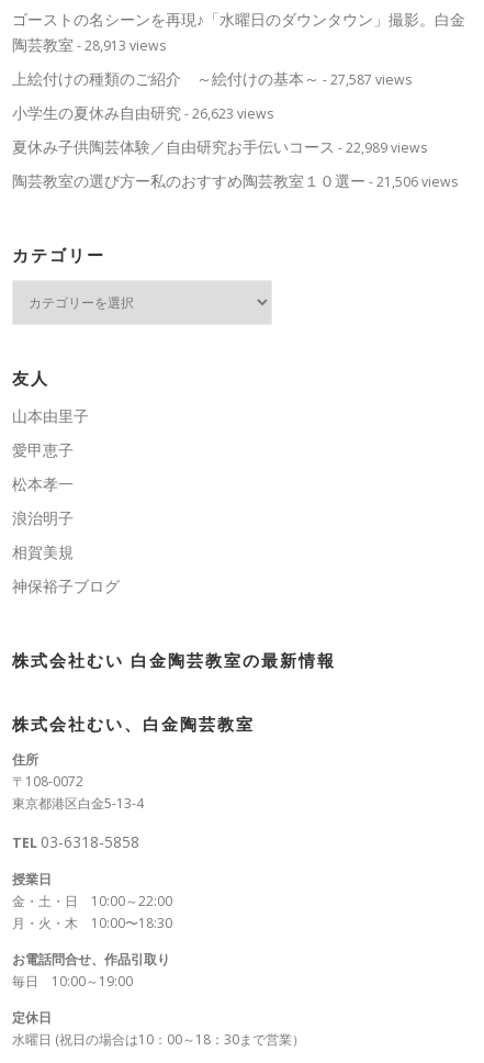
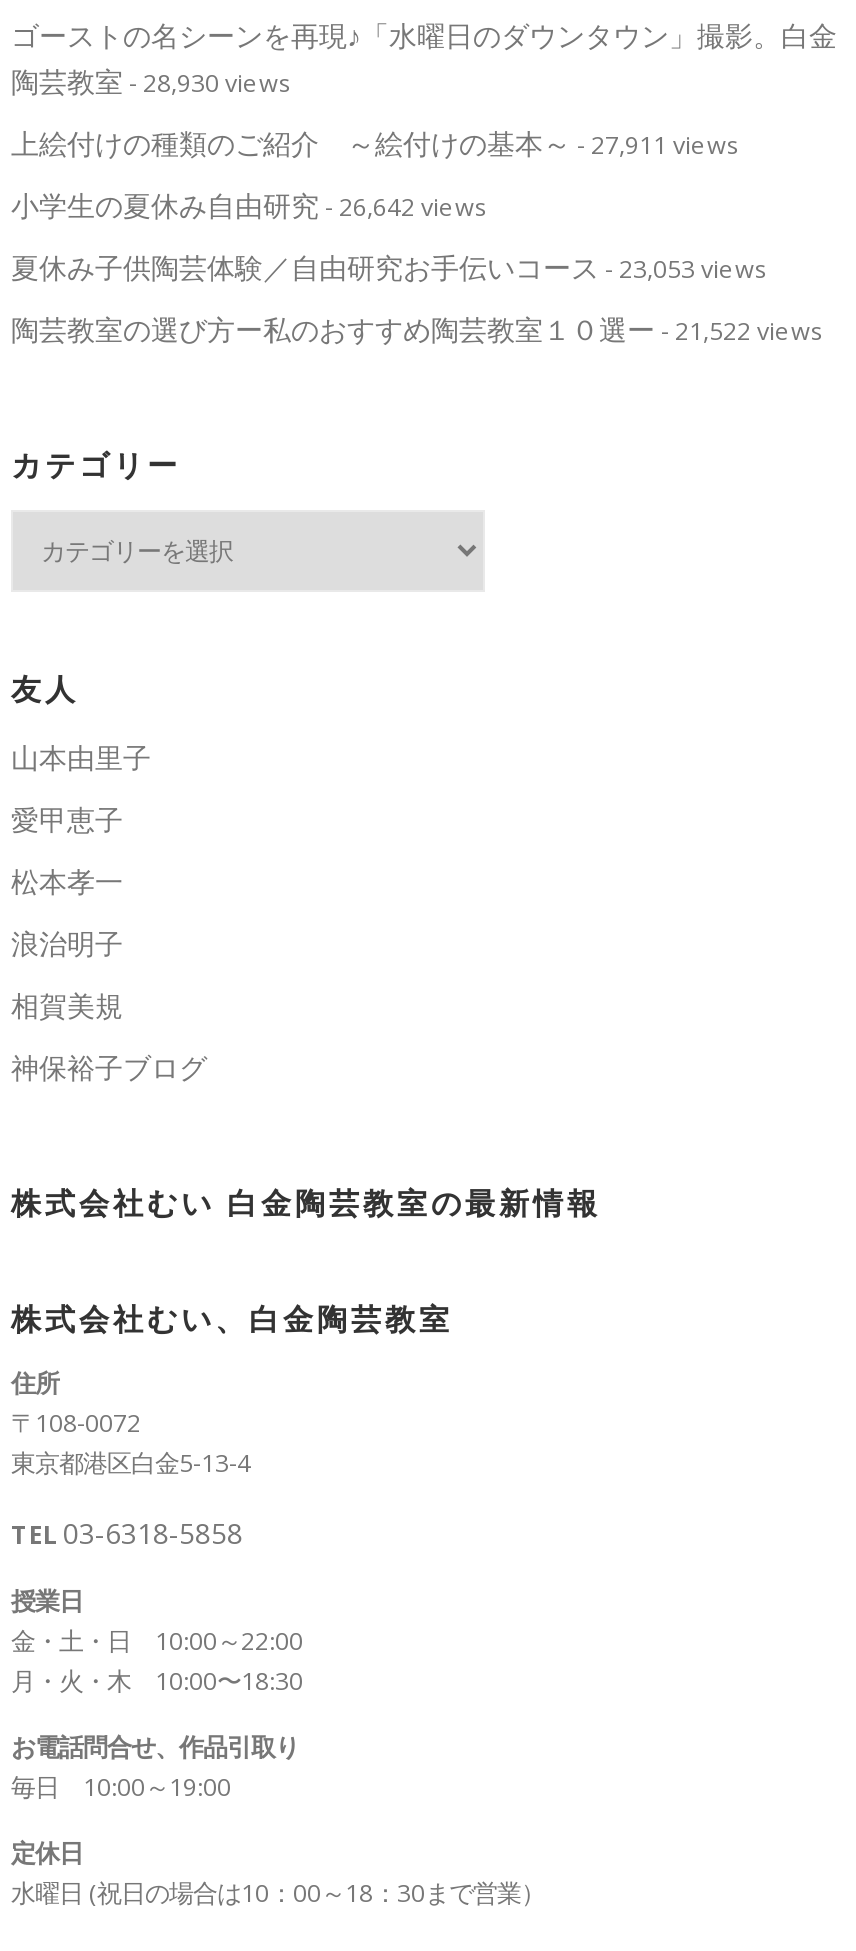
- 陶芸教室- 28,913 views
+ 陶芸教室- 28,930 views

- 上絵付けの種類のご紹介 ～絵付けの基本～- 27,587 views
+ 上絵付けの種類のご紹介 ～絵付けの基本～- 27,911 views

- 小学生の夏休み自由研究- 26,623 views
+ 小学生の夏休み自由研究- 26,642 views

- 夏休み子供陶芸体験／自由研究お手伝いコース- 22,989 views
+ 夏休み子供陶芸体験／自由研究お手伝いコース- 23,053 views

- 陶芸教室の選び方ー私のおすすめ陶芸教室１０選ー- 21,506 views
+ 陶芸教室の選び方ー私のおすすめ陶芸教室１０選ー- 21,522 views
